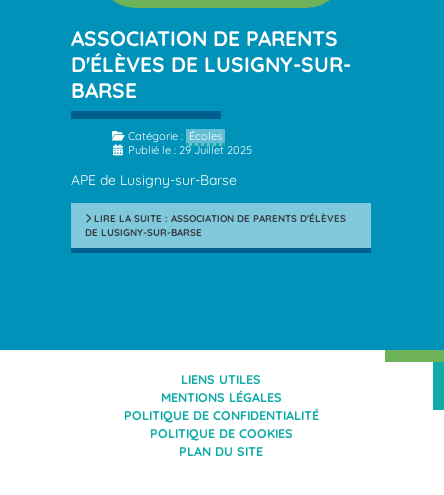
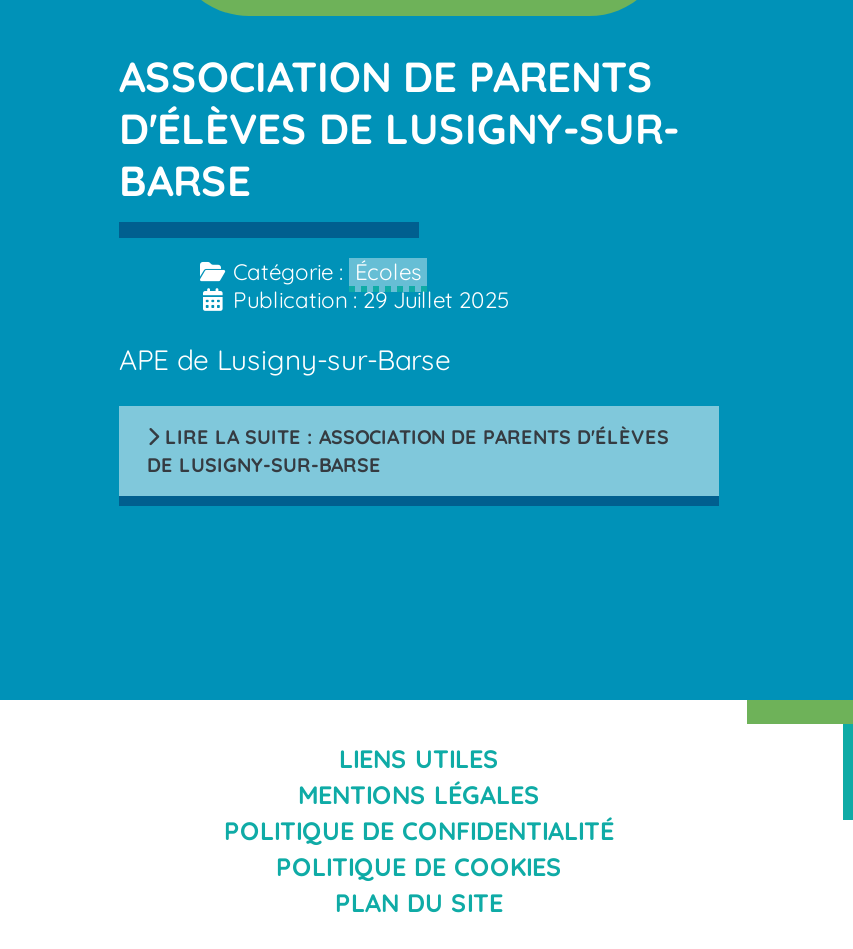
- Publié le : 29 Juillet 2025
+ Publication : 29 Juillet 2025
